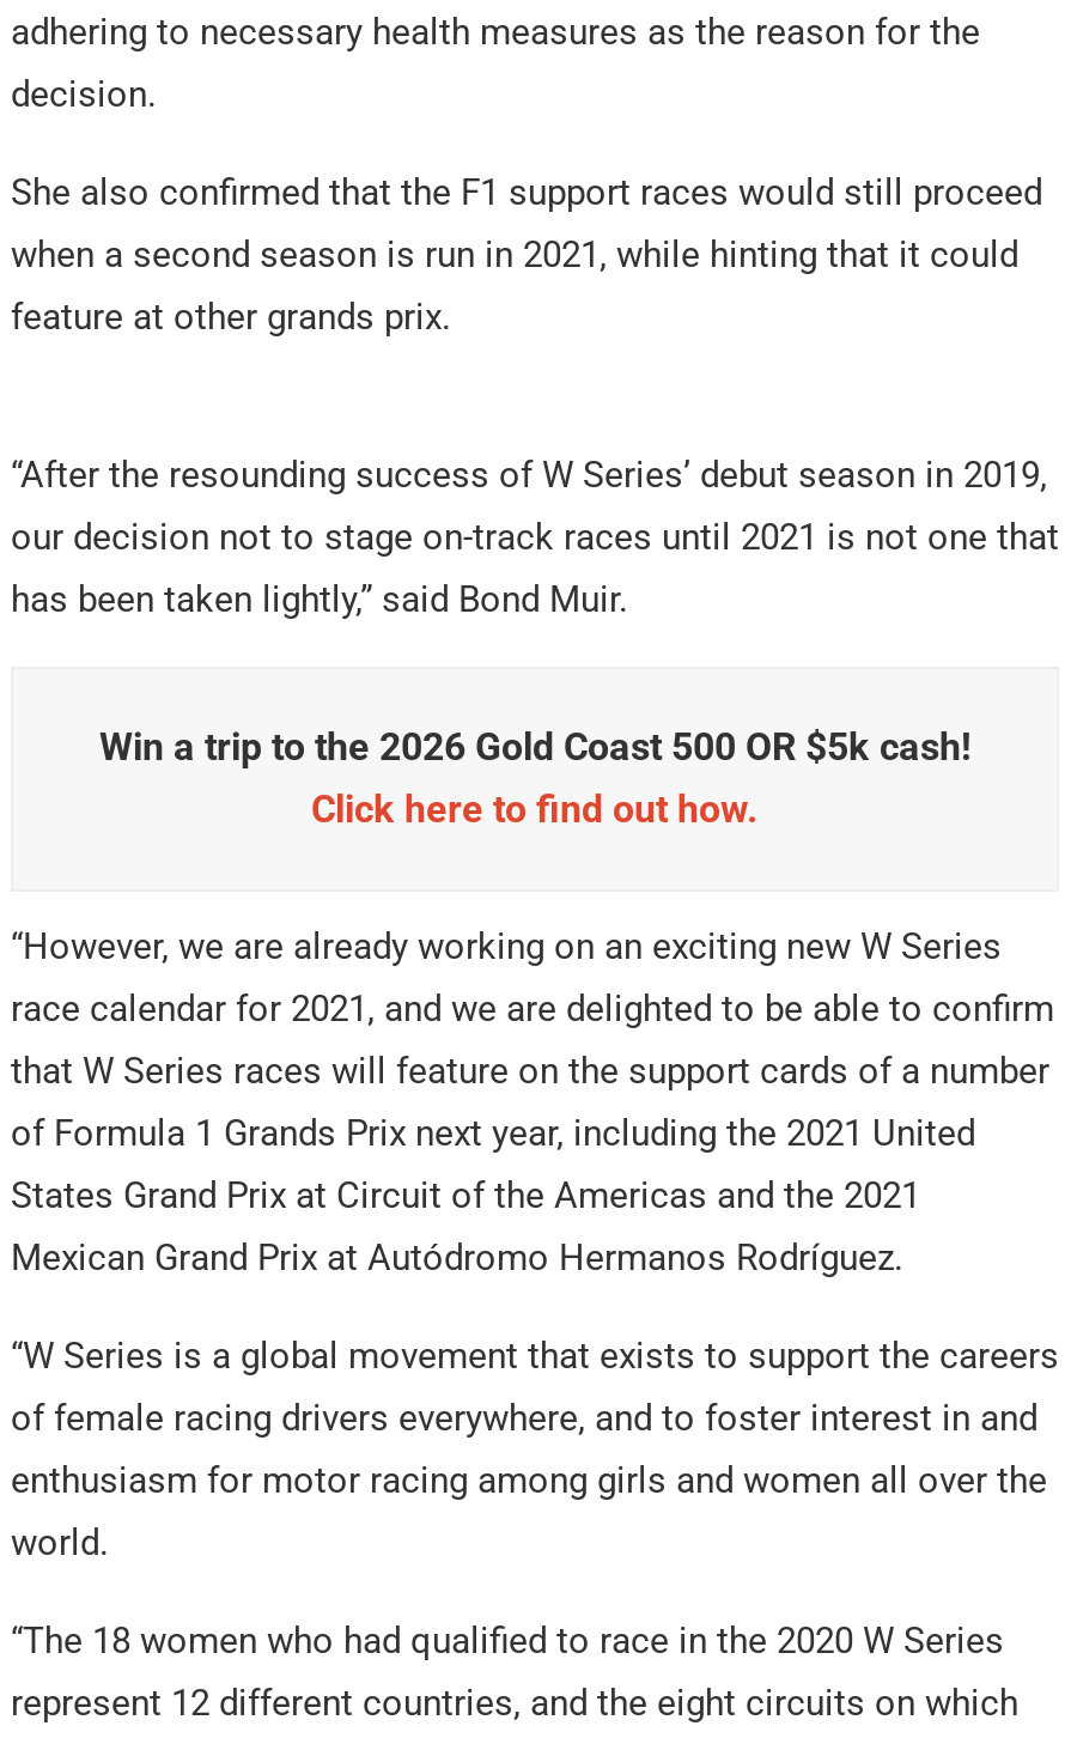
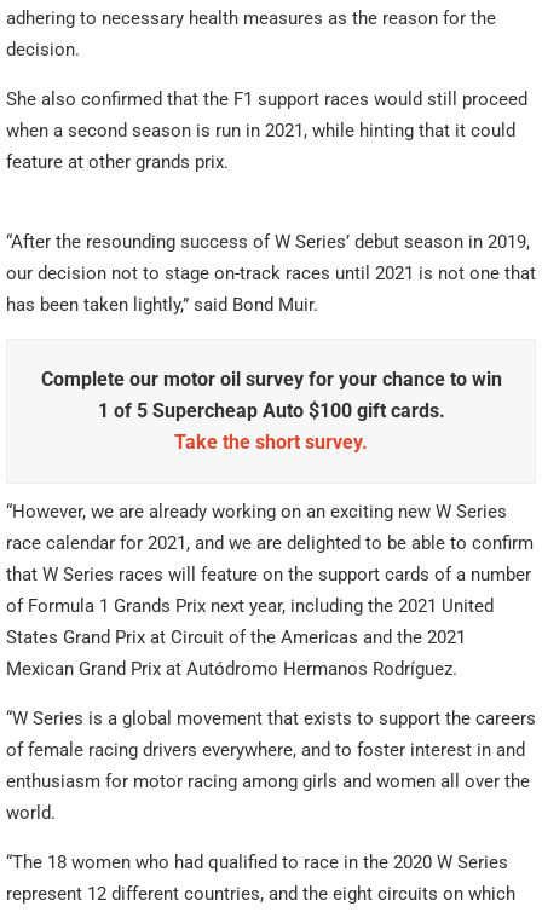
- Win a trip to the 2026 Gold Coast 500 OR $5k cash!
- Click here to find out how.
+ Complete our motor oil survey for your chance to win
+ 1 of 5 Supercheap Auto $100 gift cards.
+ Take the short survey.
